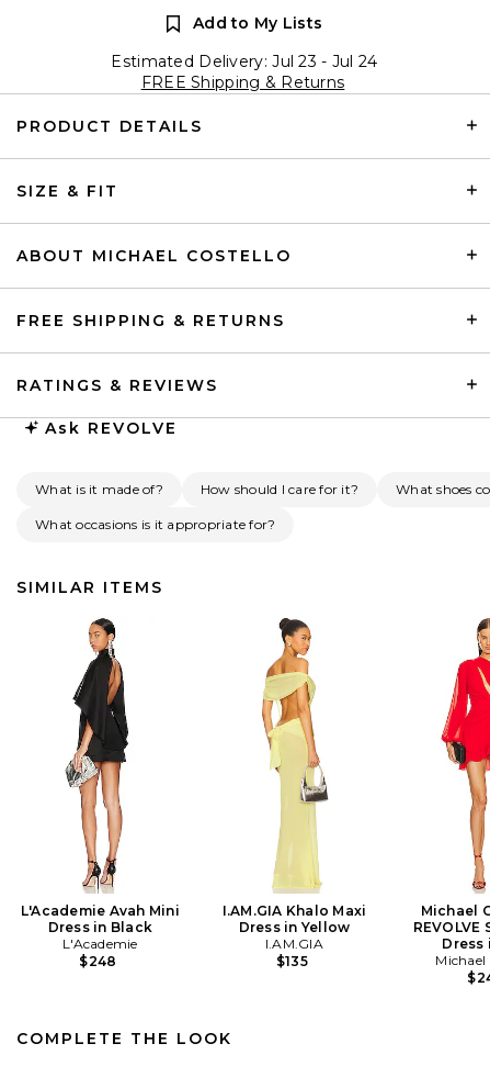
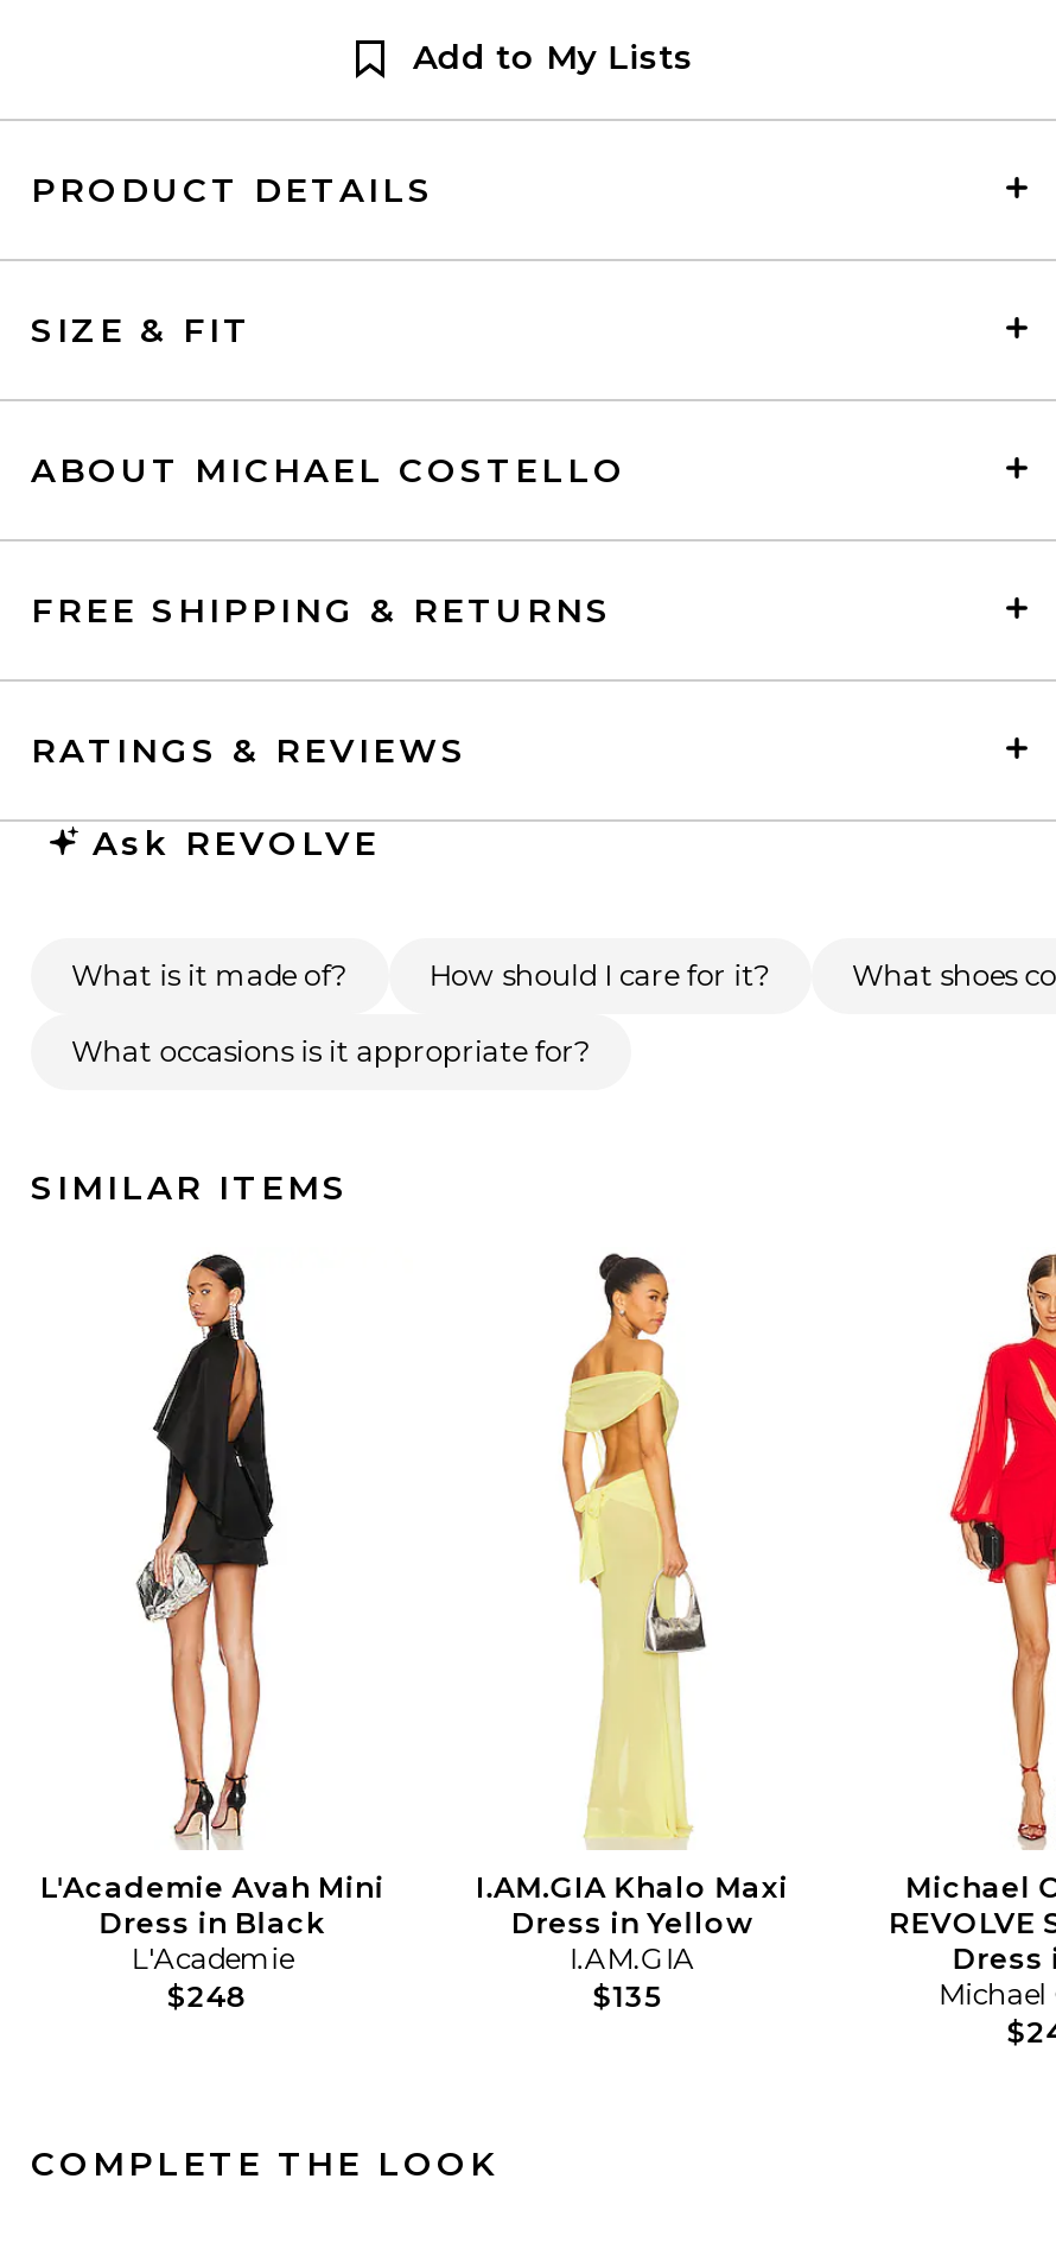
- Estimated Delivery: Jul 23 - Jul 24
- FREE Shipping & Returns
